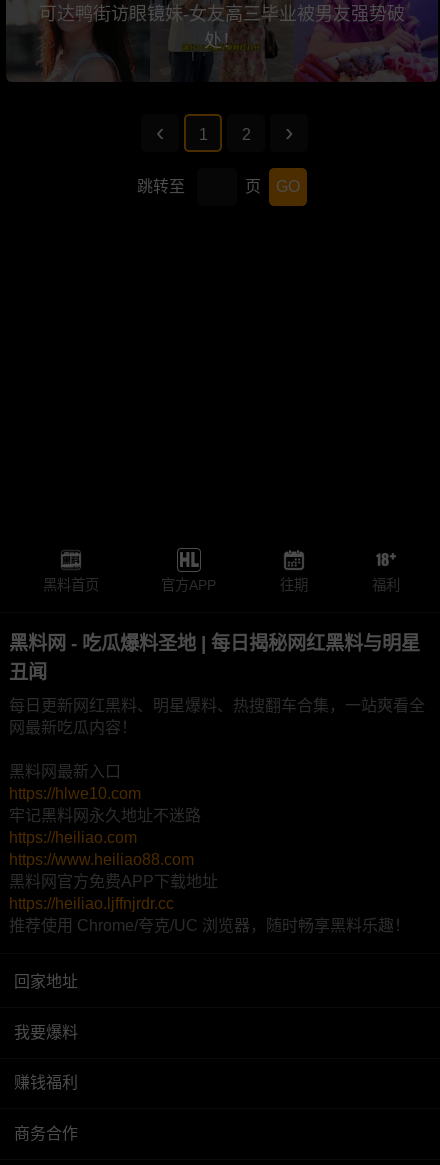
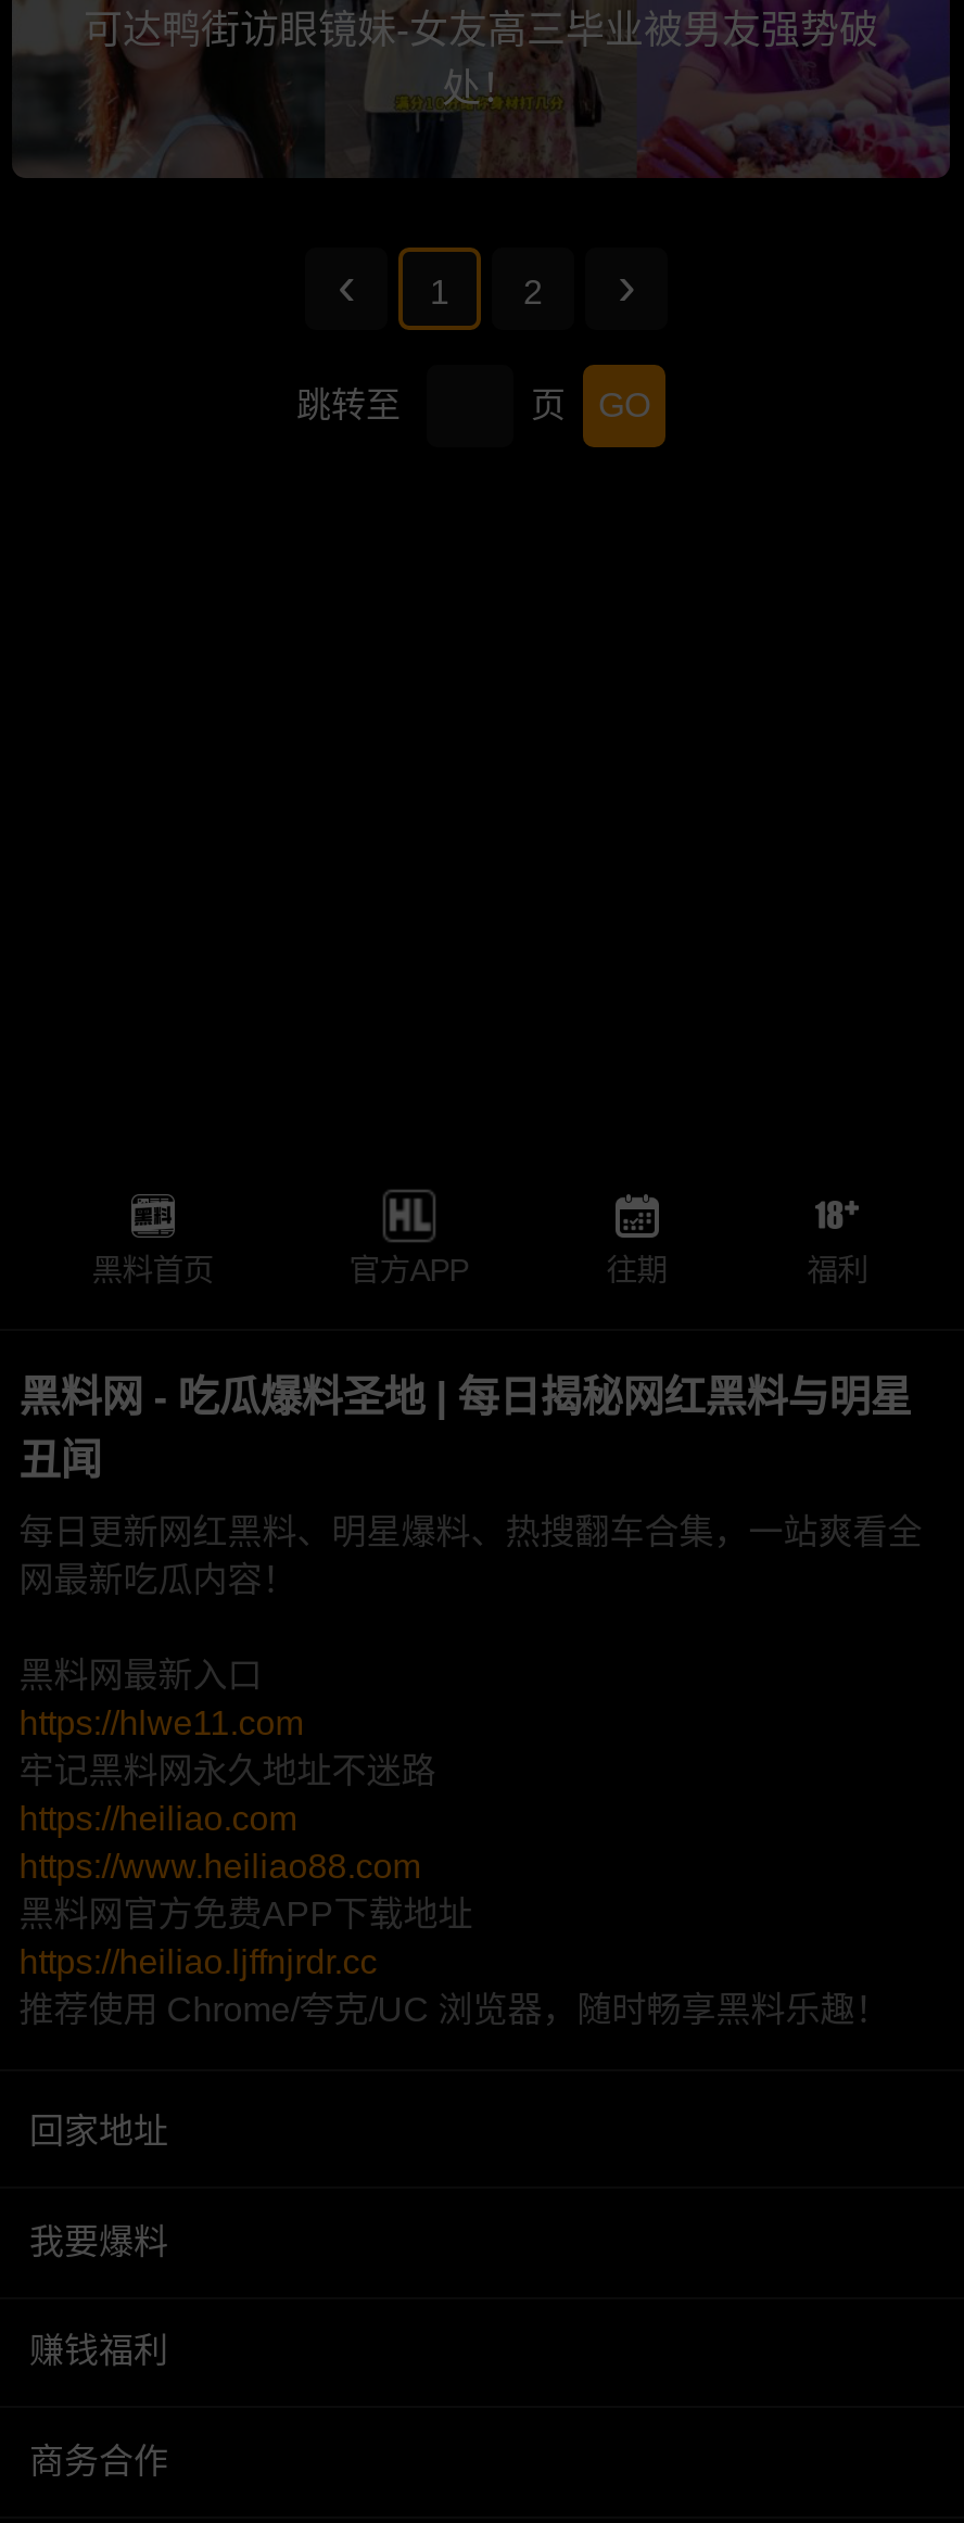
- https://hlwe10.com
+ https://hlwe11.com
